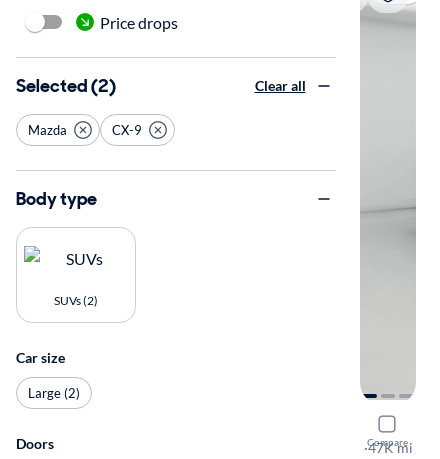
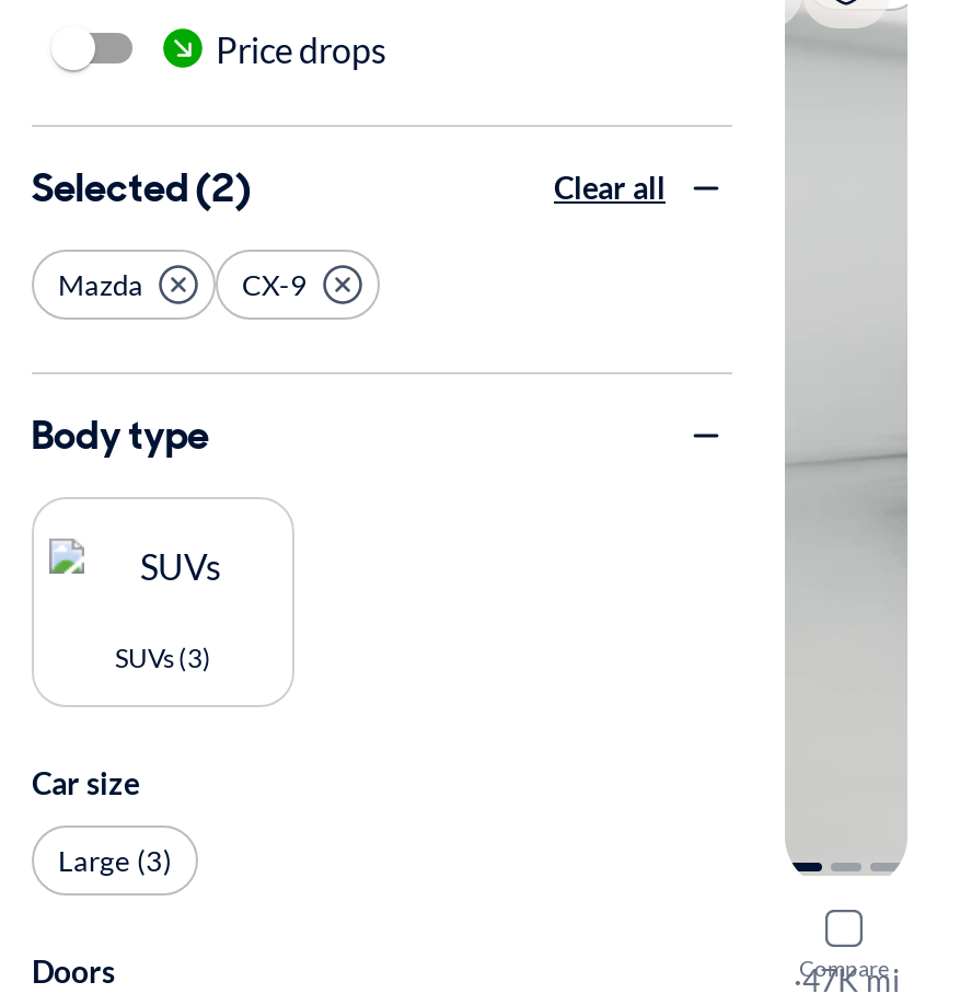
- SUVs (2)
+ SUVs (3)

- Large (2)
+ Large (3)
